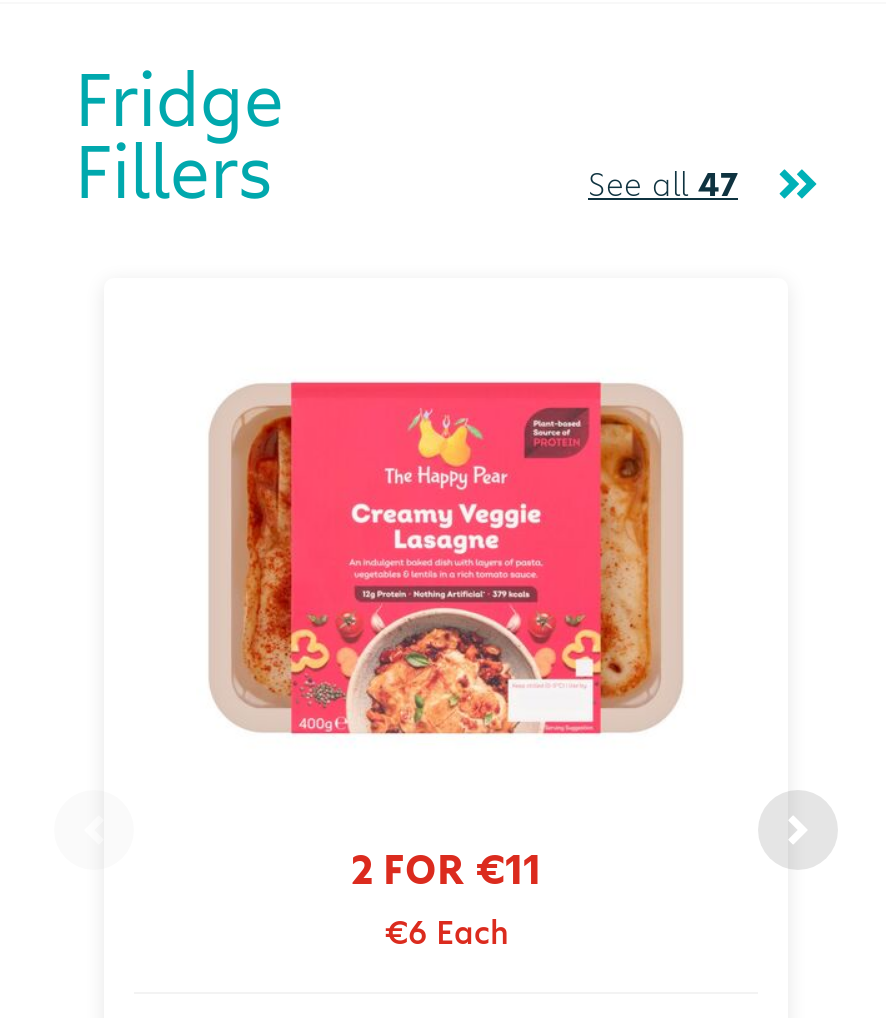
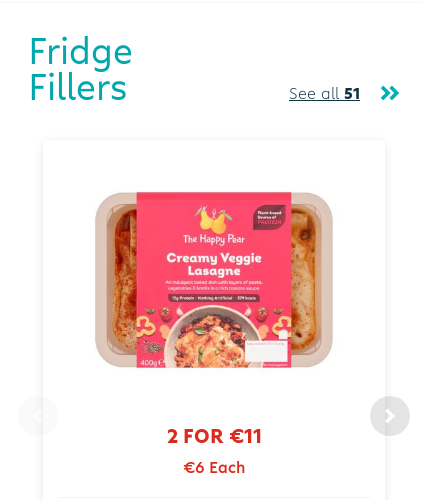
- See all 47
+ See all 51
